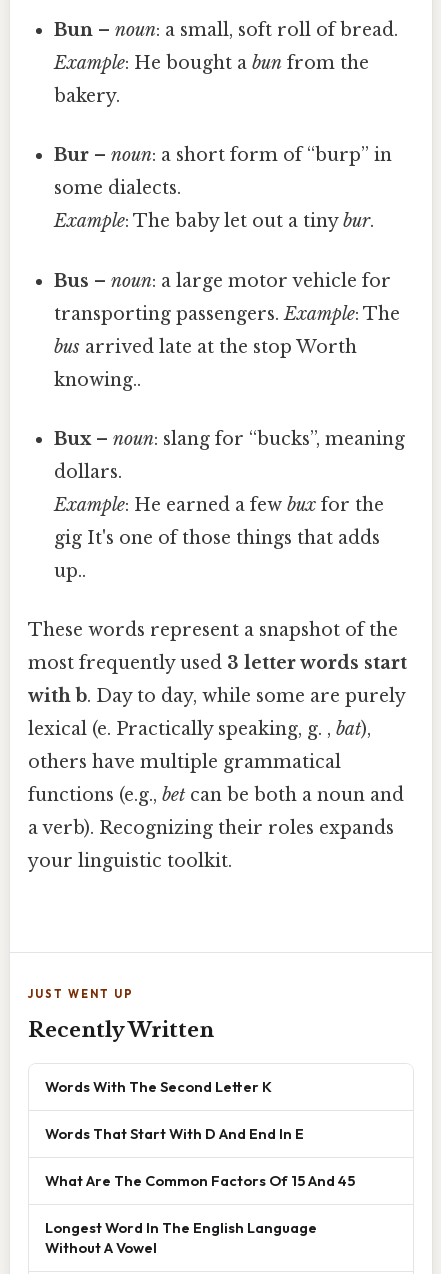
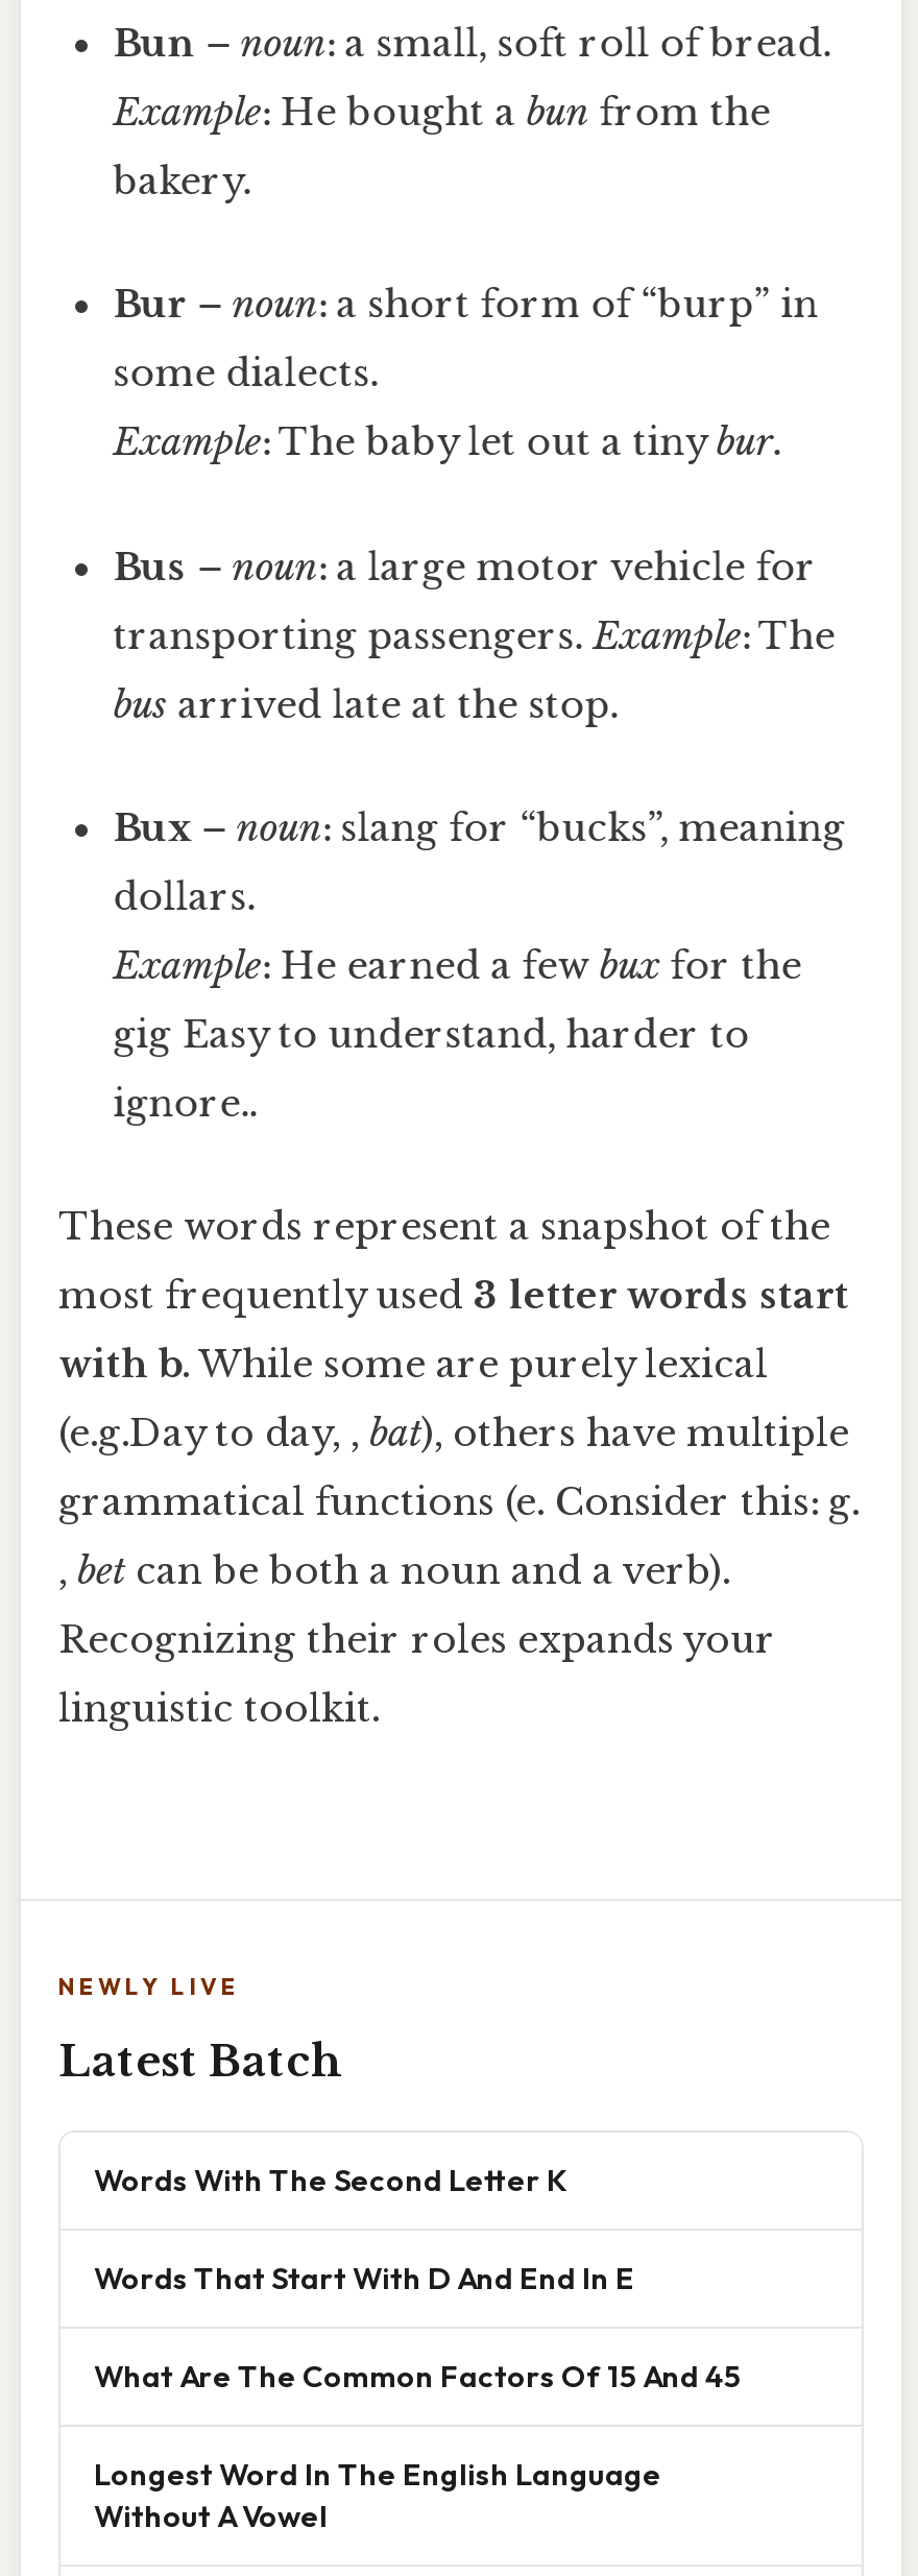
- bus arrived late at the stop Worth
- knowing..
+ bus arrived late at the stop.

- gig It's one of those things that adds
+ gig Easy to understand, harder to

- up..
+ ignore..

- with b. Day to day, while some are purely
+ with b. While some are purely lexical

- lexical (e. Practically speaking, g. , bat),
+ (e.g.Day to day, , bat), others have multiple

- others have multiple grammatical
+ grammatical functions (e. Consider this: g.

- functions (e.g., bet can be both a noun and
+ , bet can be both a noun and a verb).

- a verb). Recognizing their roles expands
+ Recognizing their roles expands your

- your linguistic toolkit.
+ linguistic toolkit.

- JUST WENT UP
+ NEWLY LIVE

- Recently Written
+ Latest Batch
